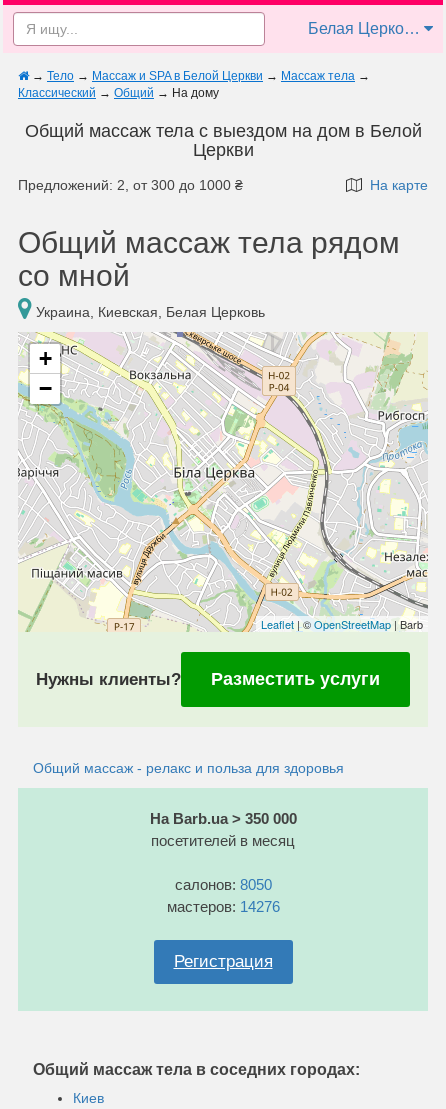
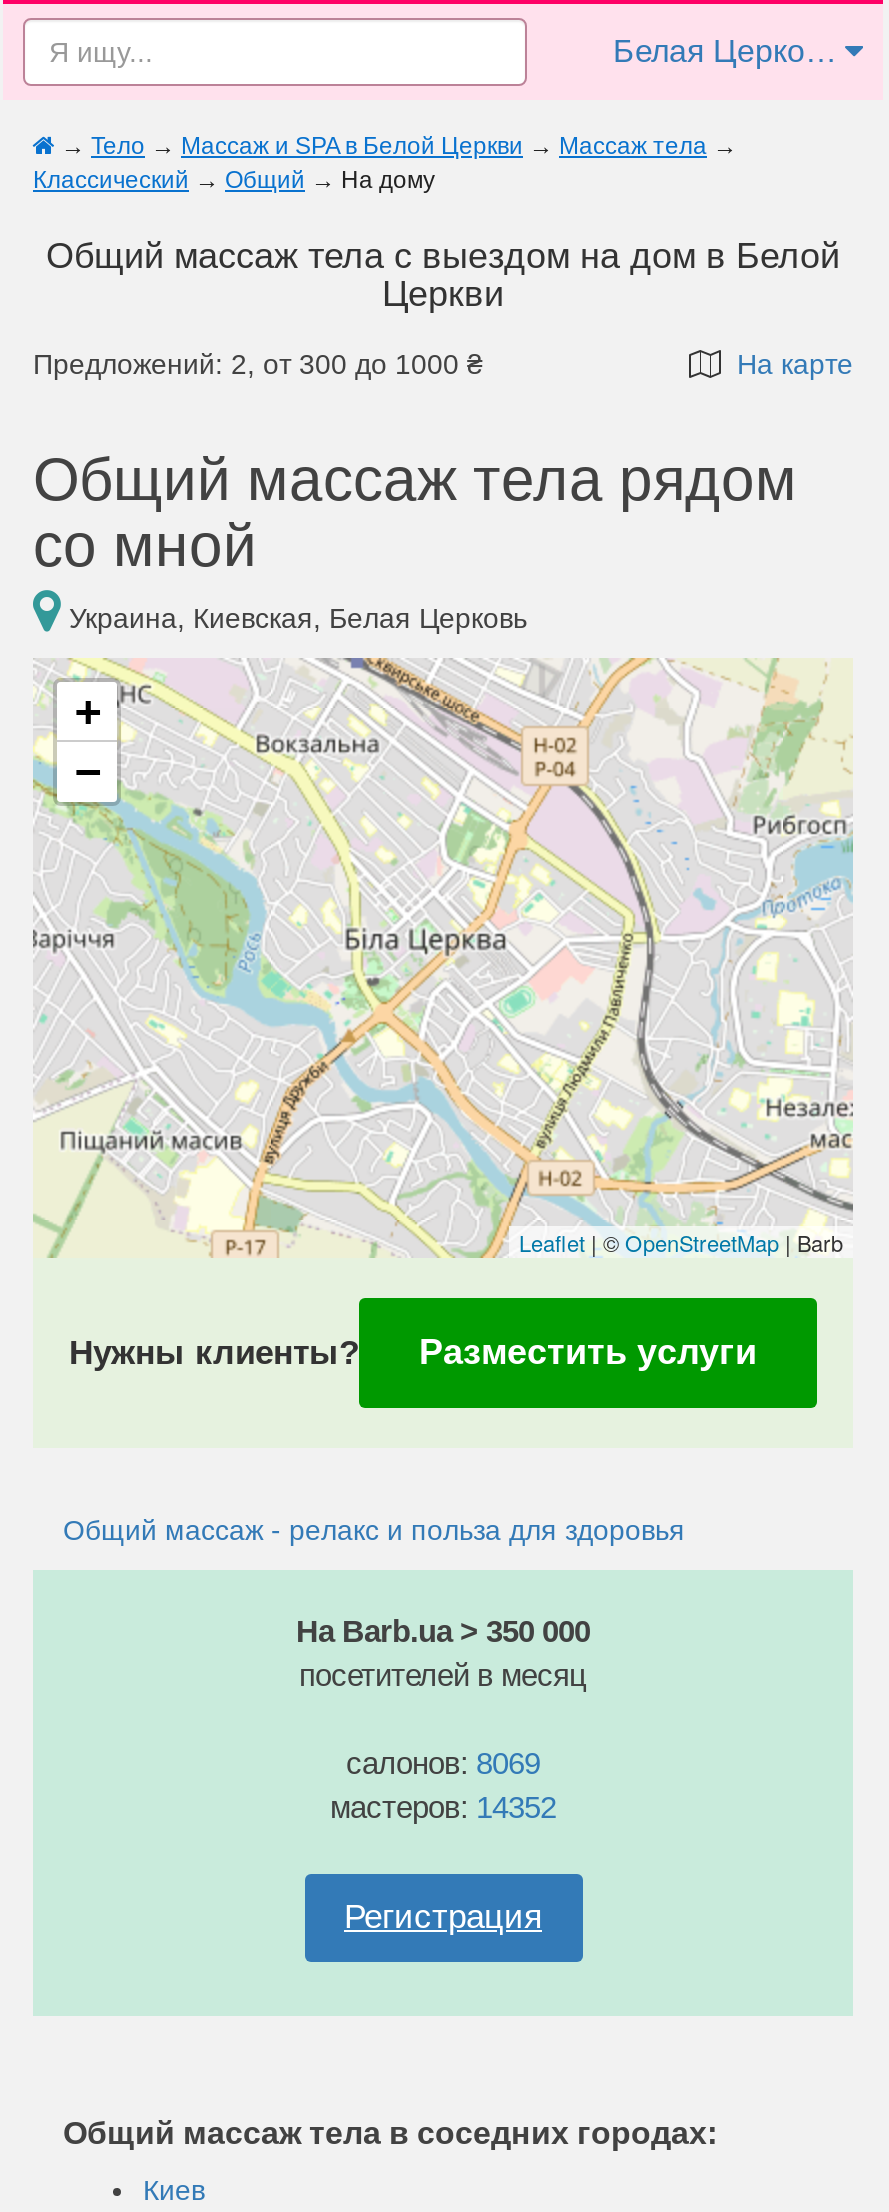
- салонов: 8050
+ салонов: 8069

- мастеров: 14276
+ мастеров: 14352
